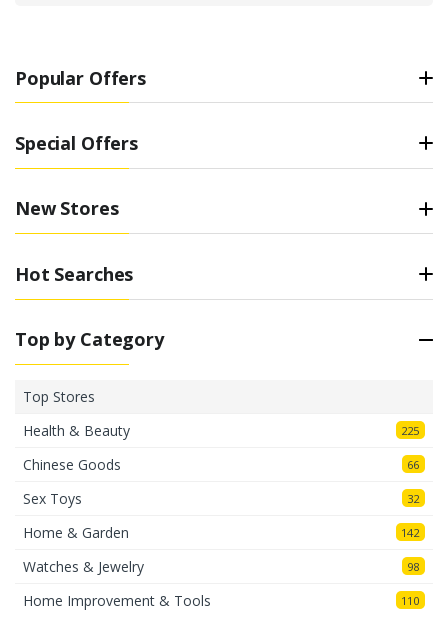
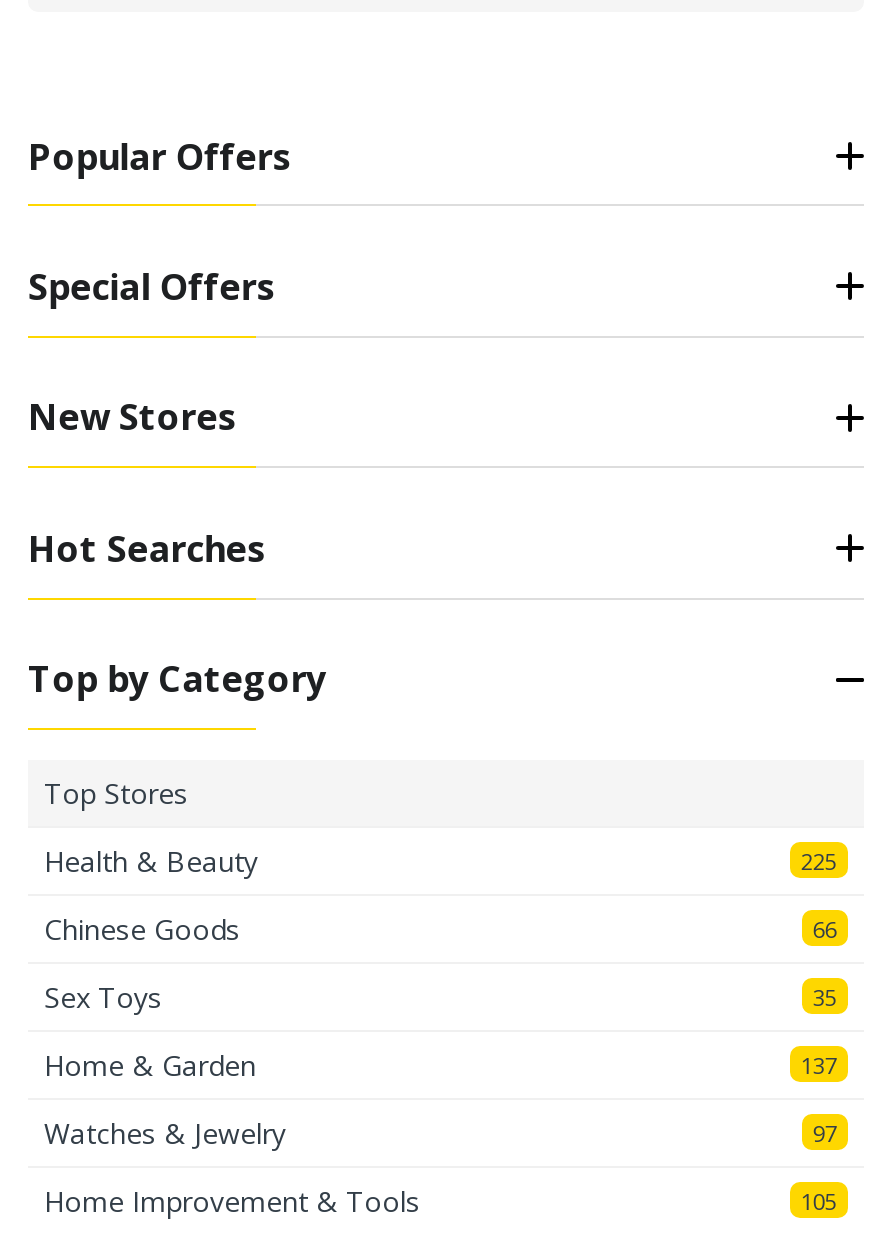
- 32
+ 35

- 142
+ 137

- 98
+ 97

- 110
+ 105
